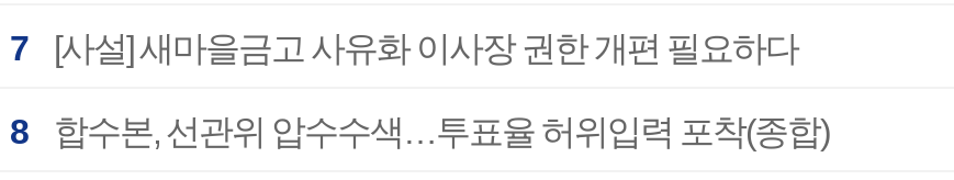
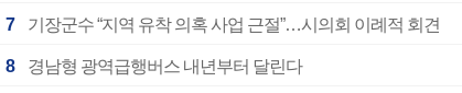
- [사설] 새마을금고 사유화 이사장 권한 개편 필요하다
+ 기장군수 “지역 유착 의혹 사업 근절”…시의회 이례적 회견

- 합수본, 선관위 압수수색…투표율 허위입력 포착(종합)
+ 경남형 광역급행버스 내년부터 달린다
